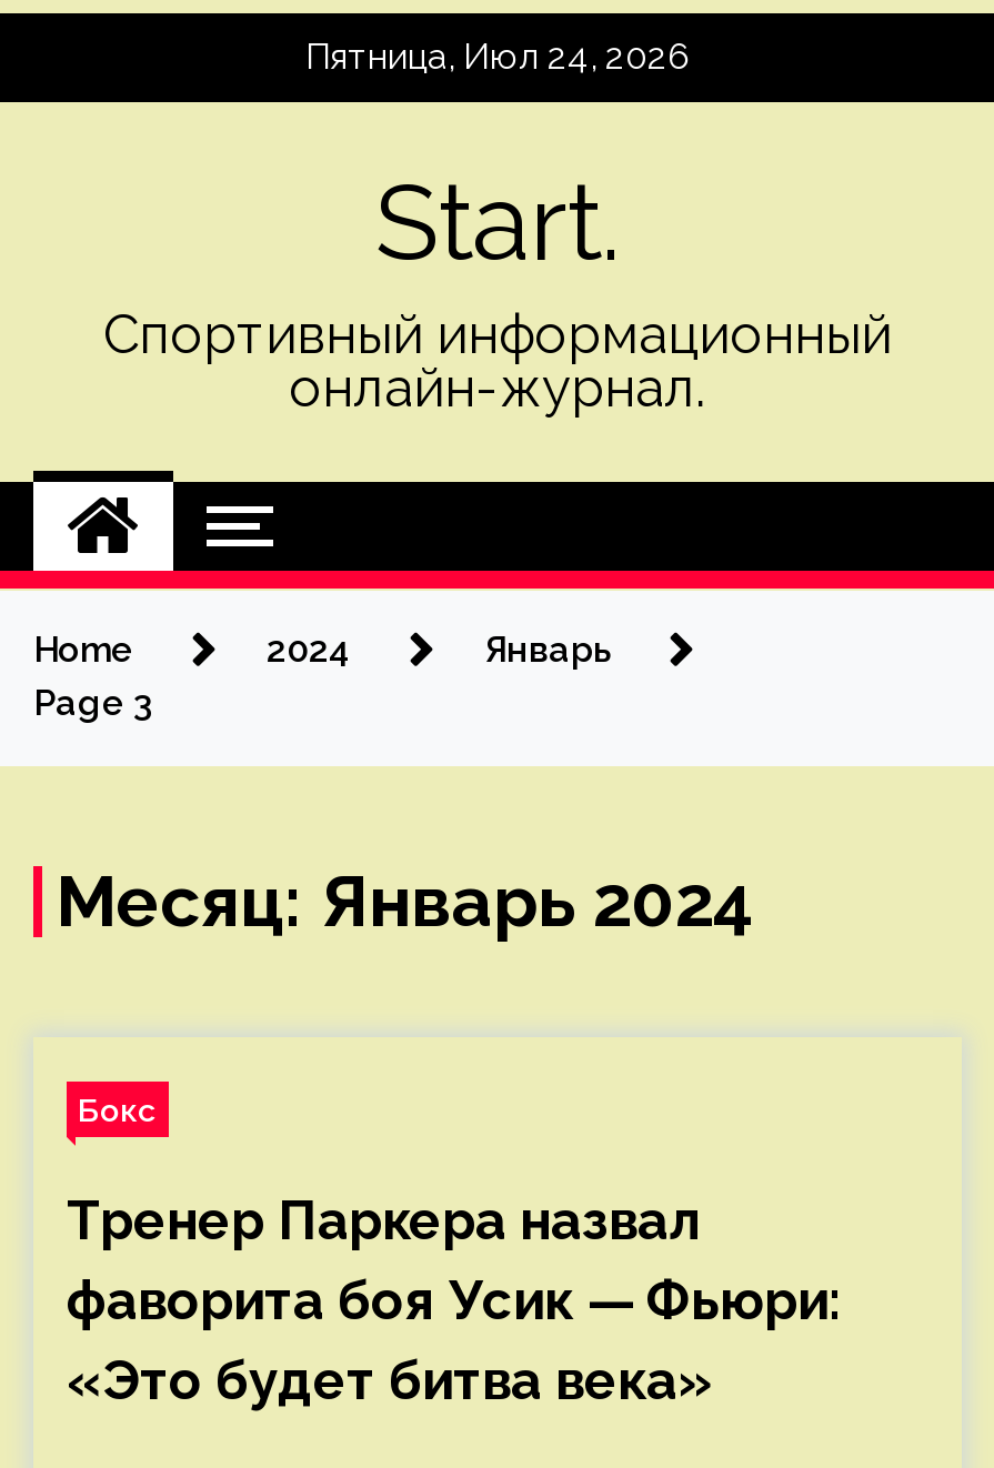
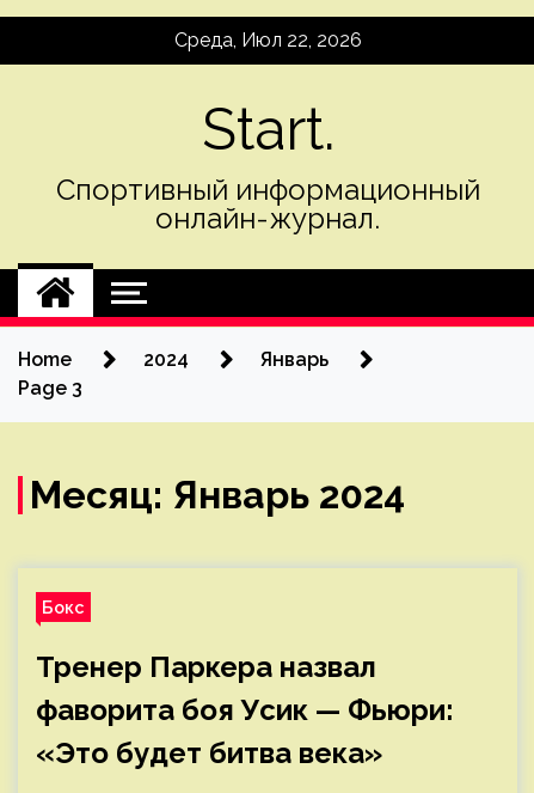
- Пятница, Июл 24, 2026
+ Среда, Июл 22, 2026
